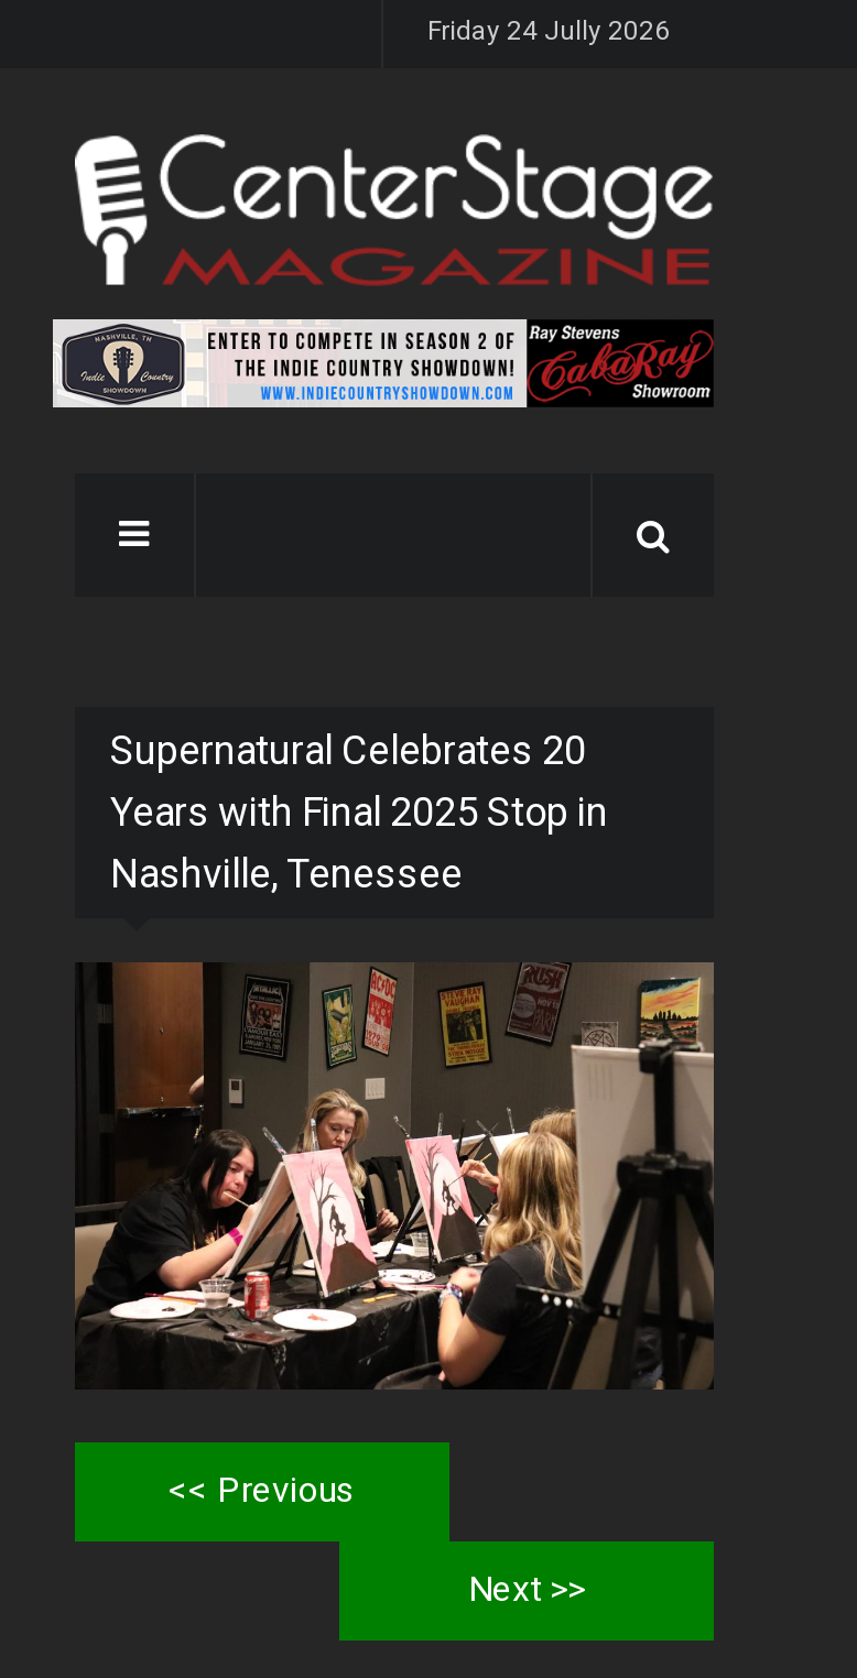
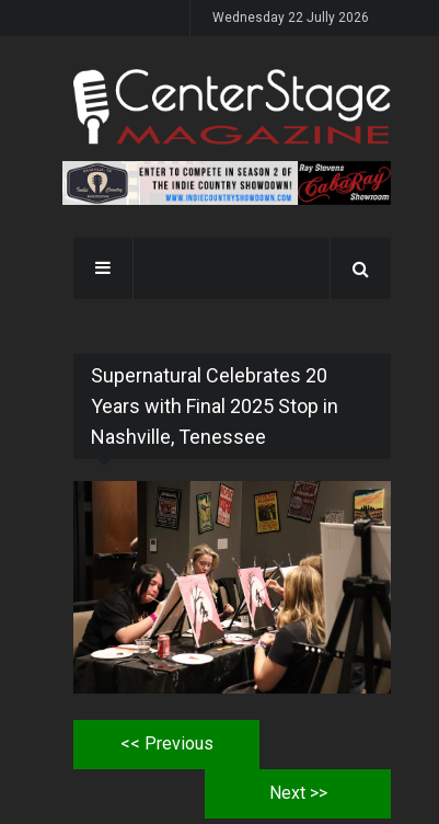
- Friday 24 Jully 2026
+ Wednesday 22 Jully 2026
